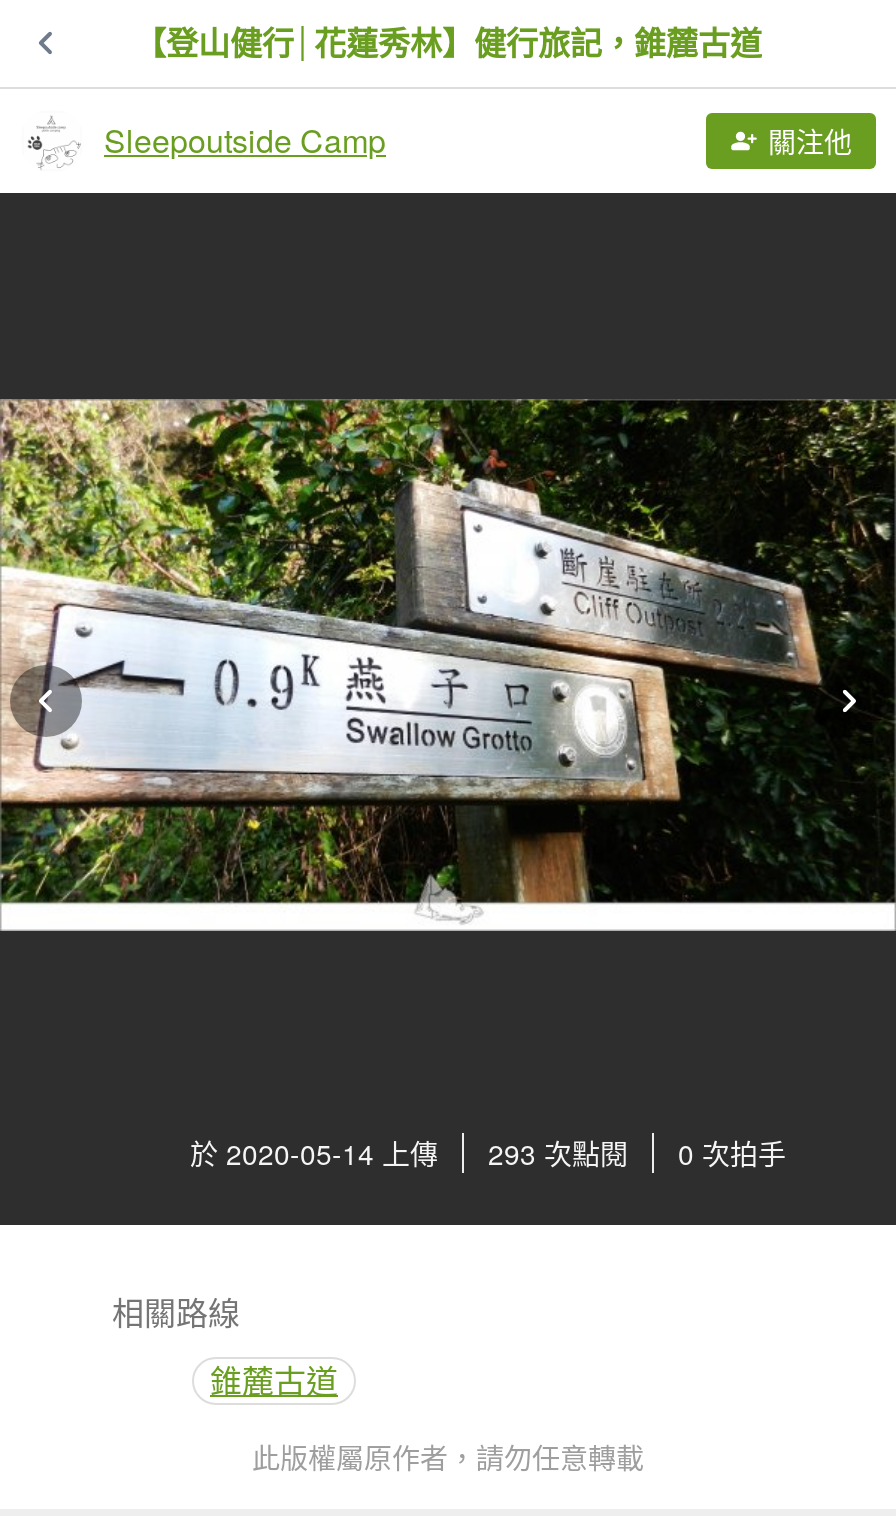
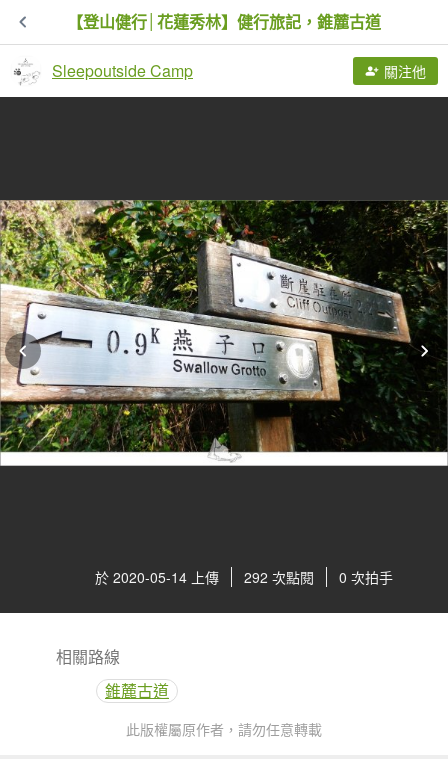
- 於 2020-05-14 上傳 293 次點閱 0 次拍手
+ 於 2020-05-14 上傳 292 次點閱 0 次拍手
